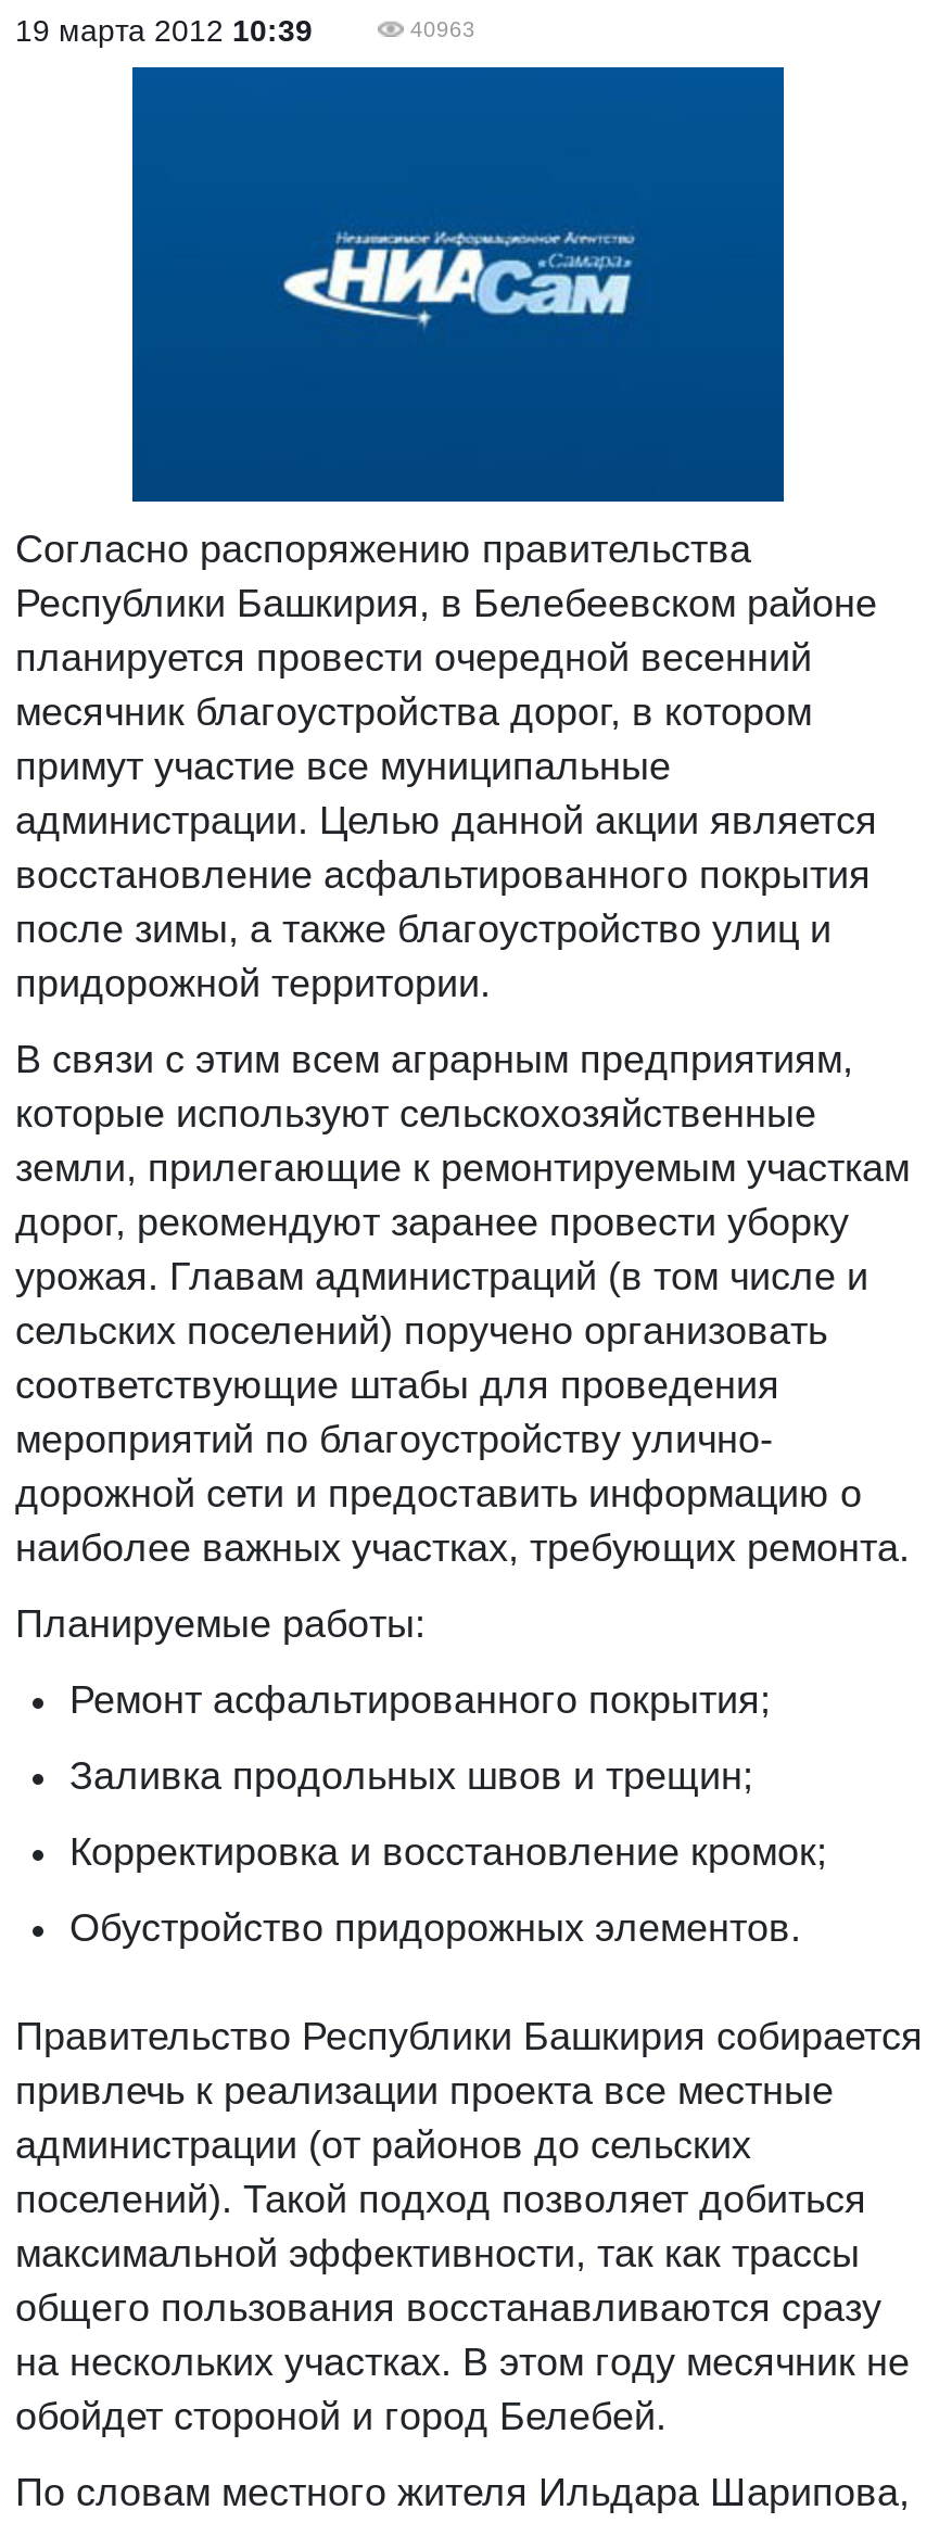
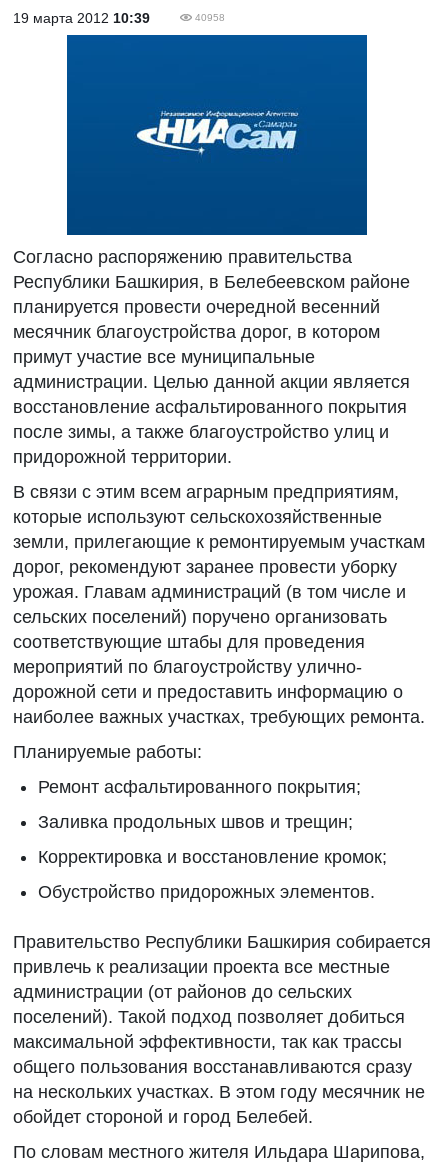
- 40963
+ 40958
